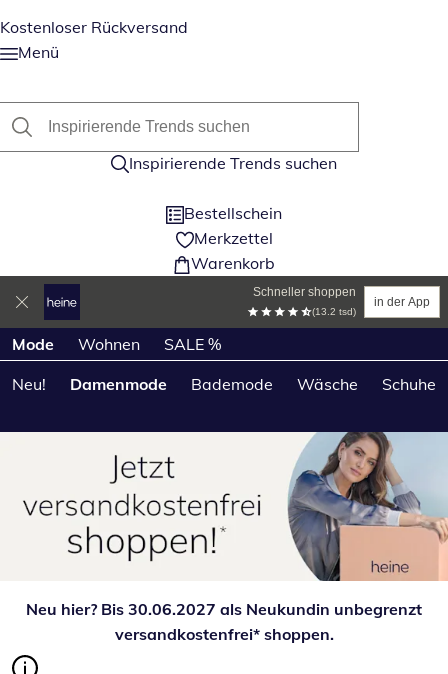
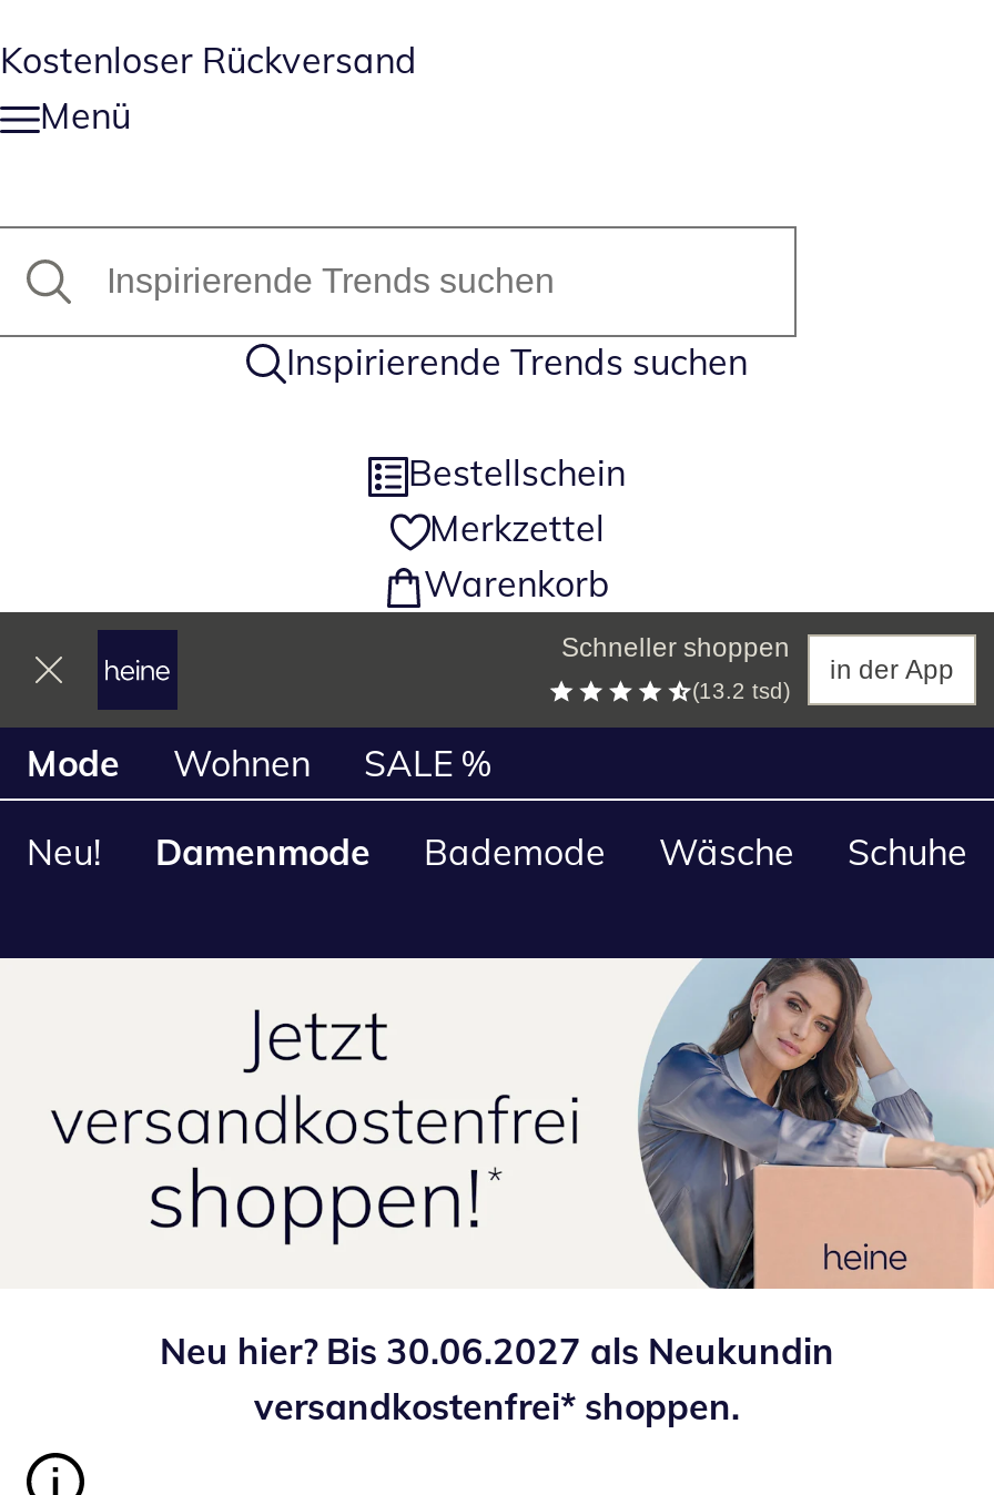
- Neu hier? Bis 30.06.2027 als Neukundin unbegrenzt
+ Neu hier? Bis 30.06.2027 als Neukundin
